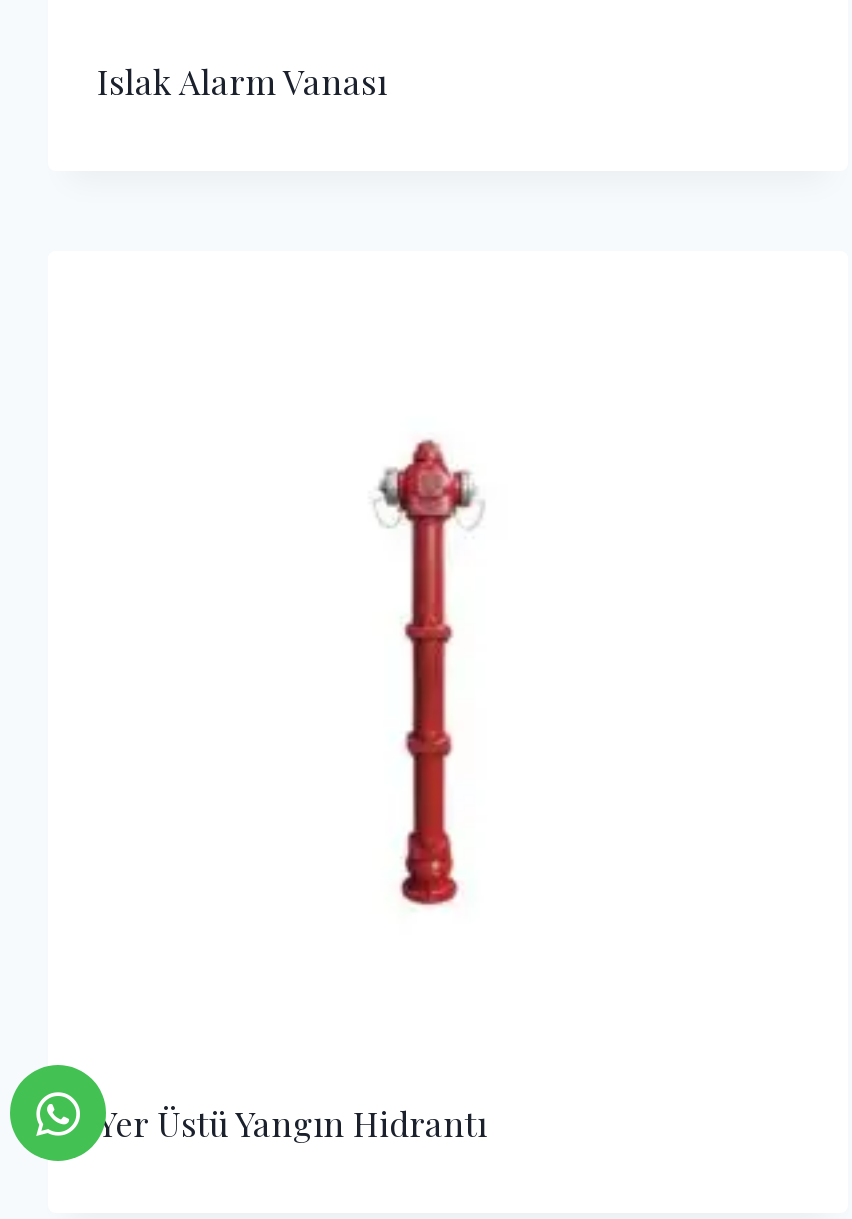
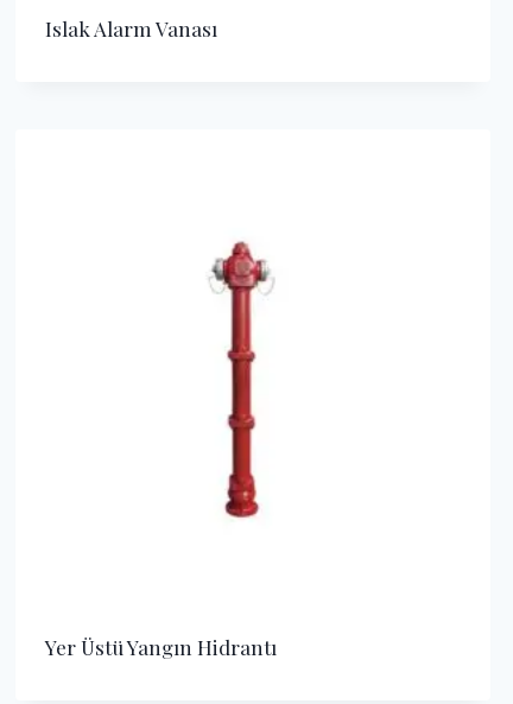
- [image]
